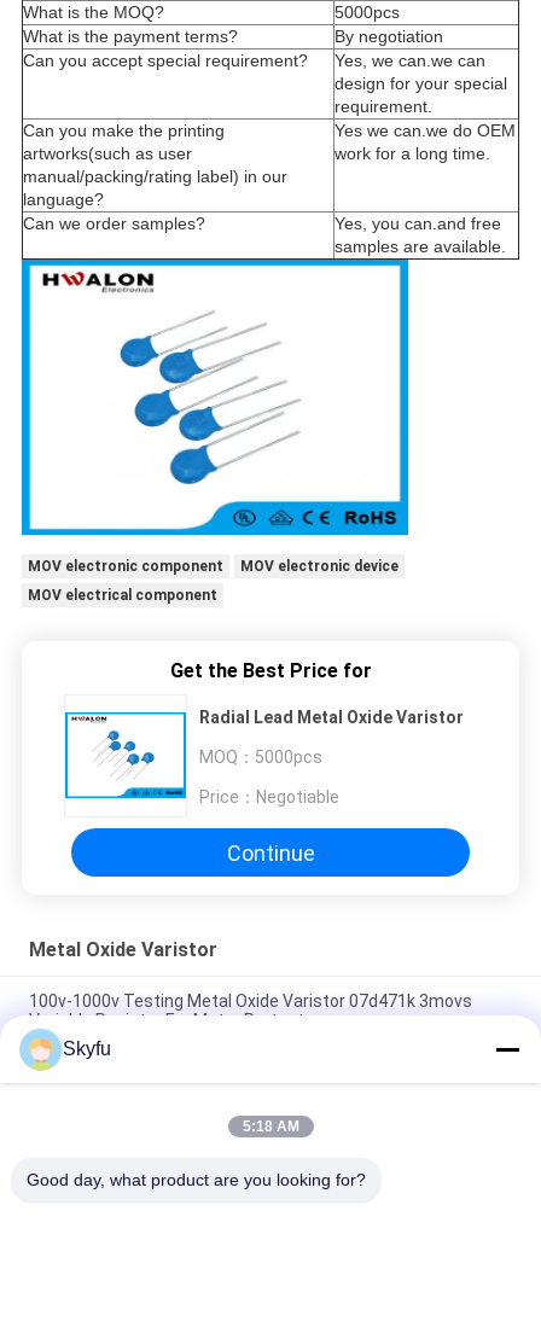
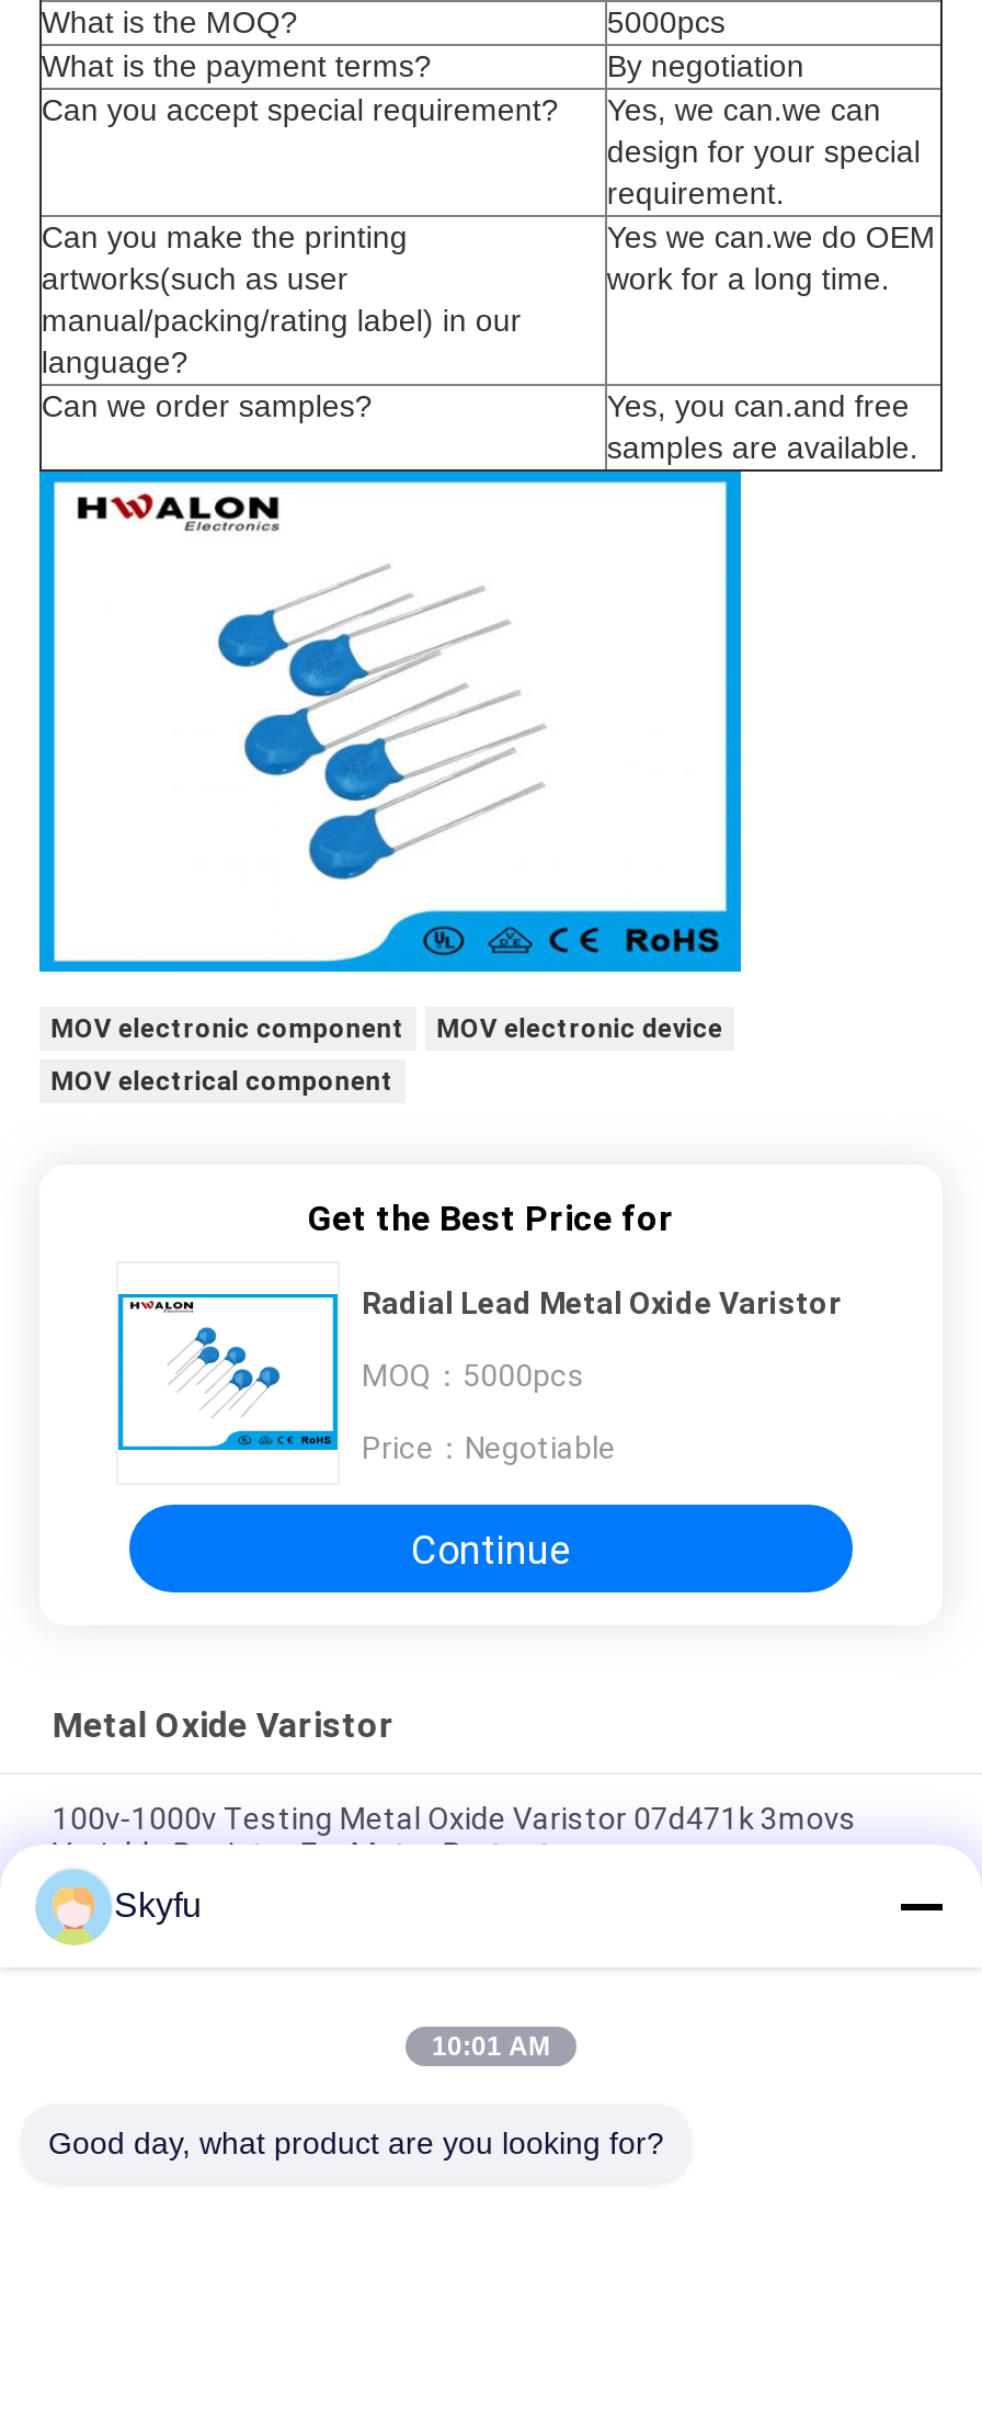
- 5:18 AM
+ 10:01 AM
